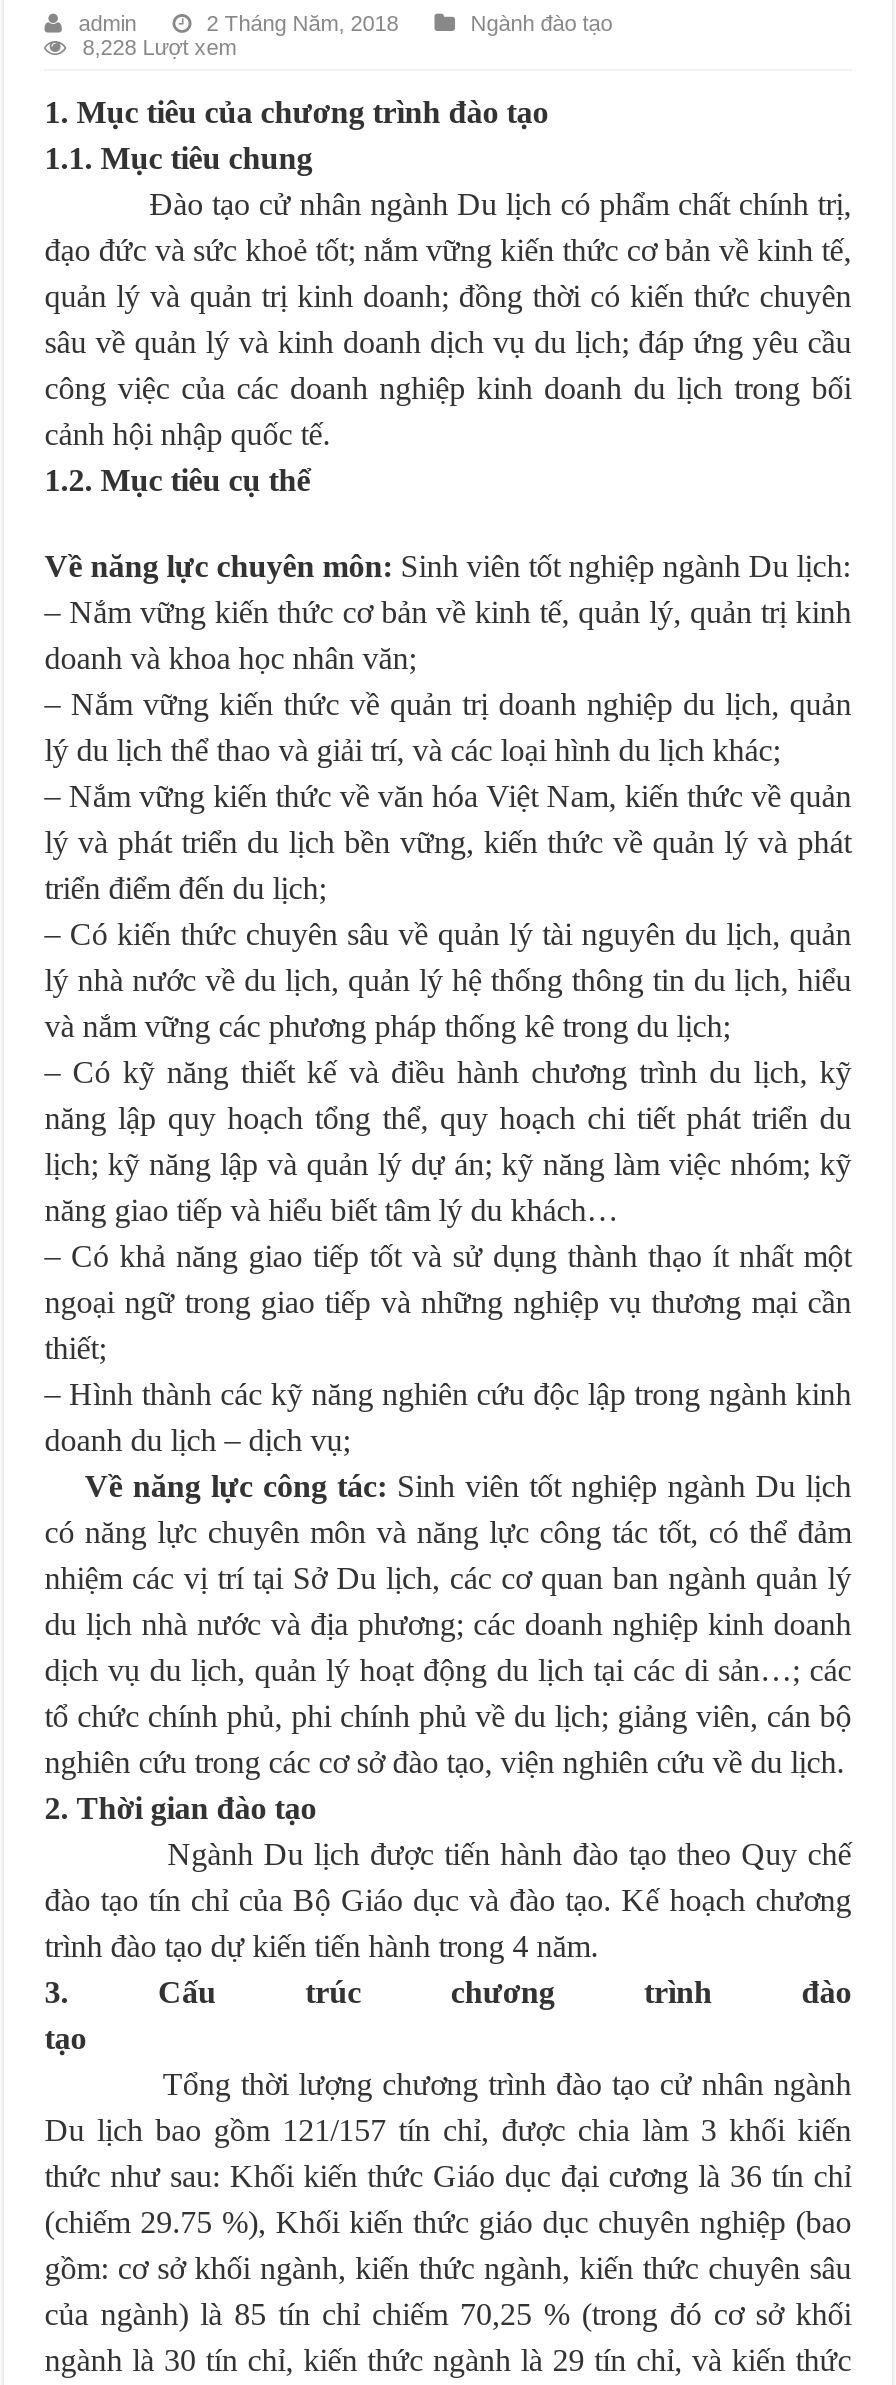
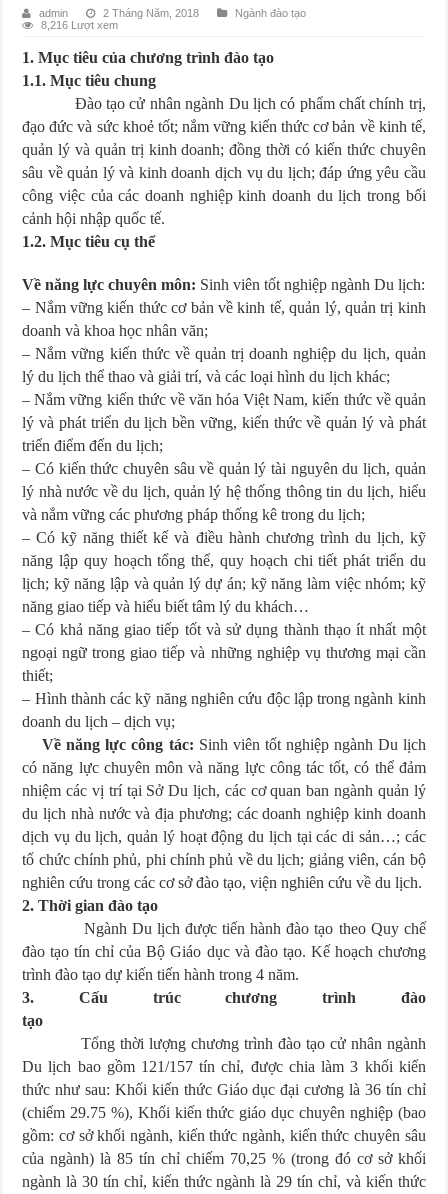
- 8,228 Lượt xem
+ 8,216 Lượt xem
